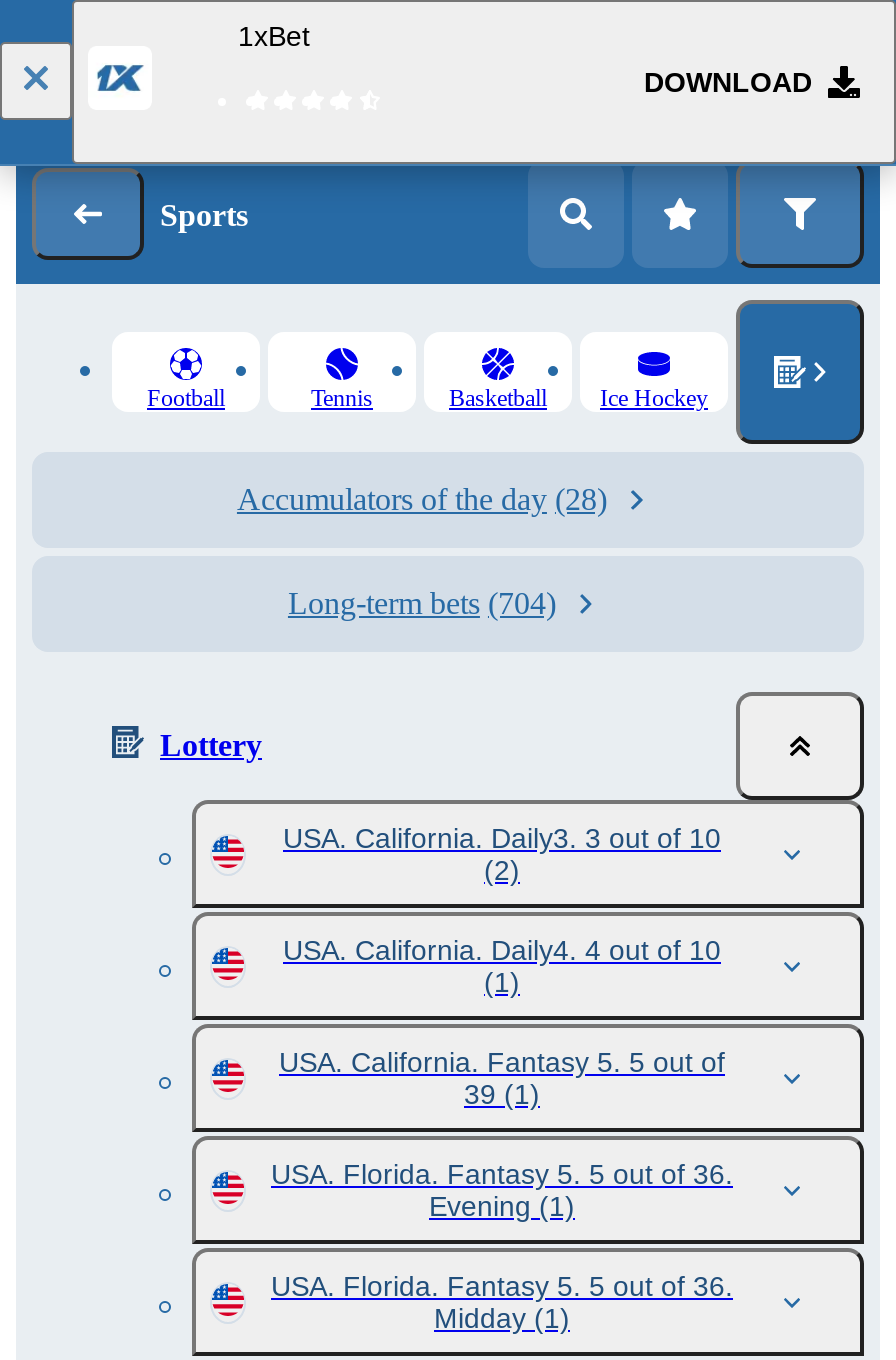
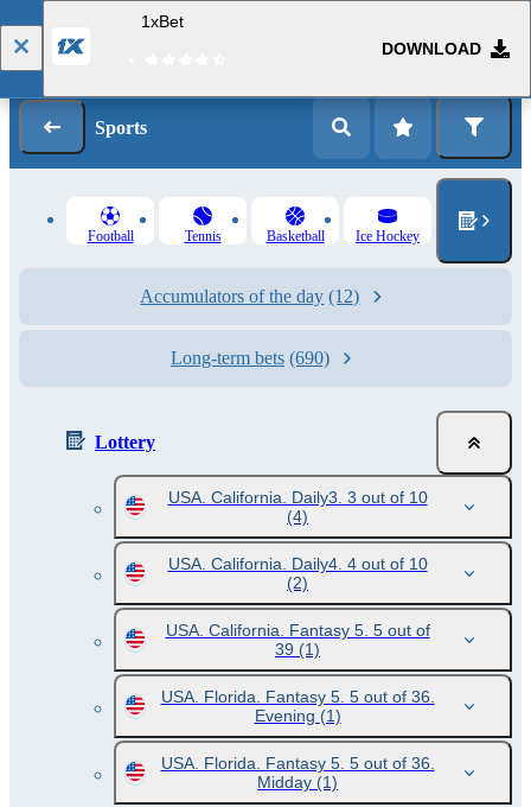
- Accumulators of the day (28)
+ Accumulators of the day (12)

- Long-term bets (704)
+ Long-term bets (690)

- (2)
+ (4)

- (1)
+ (2)
